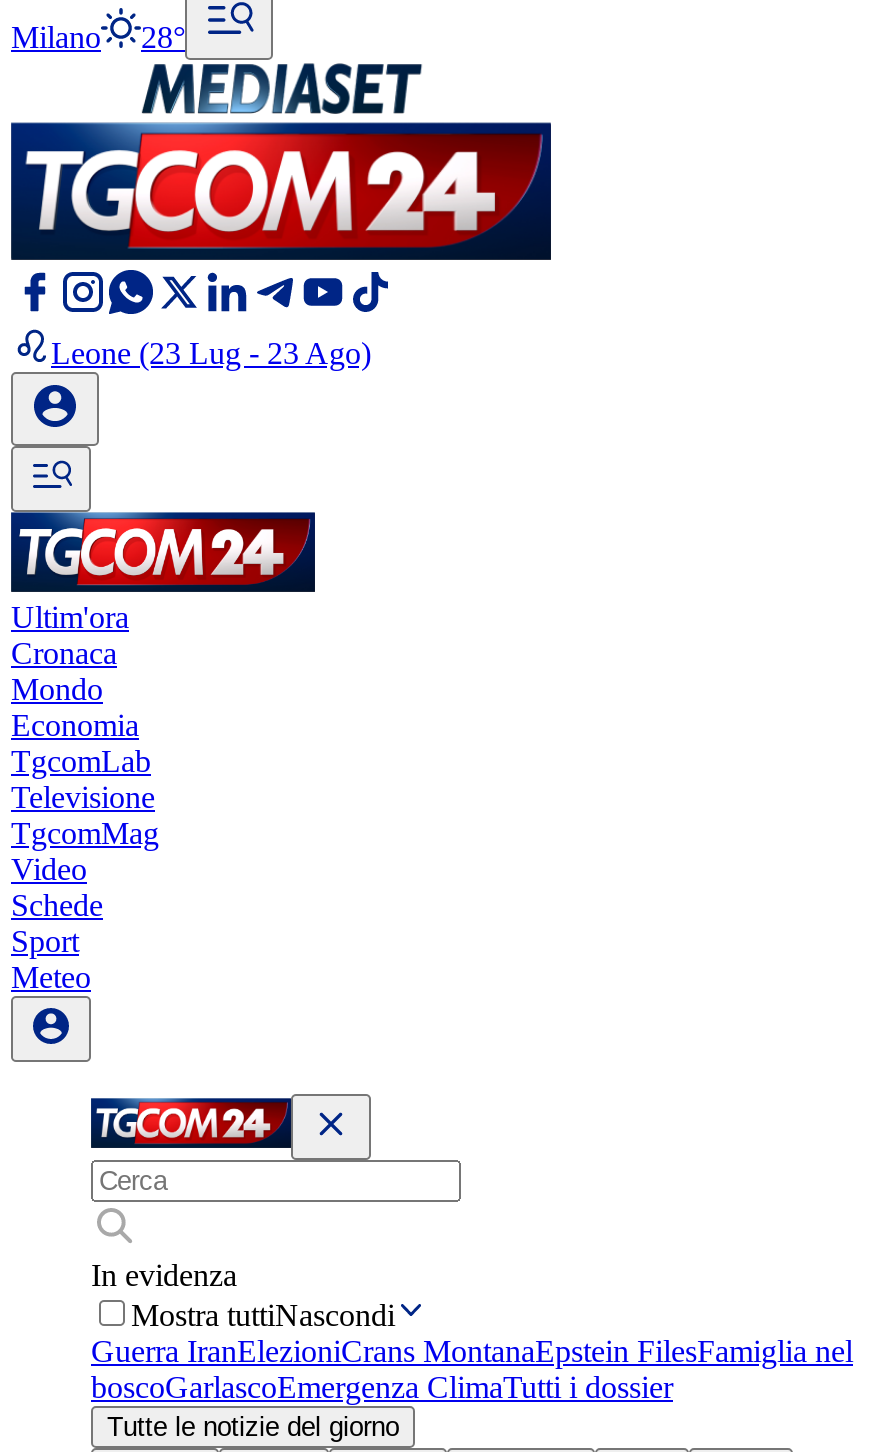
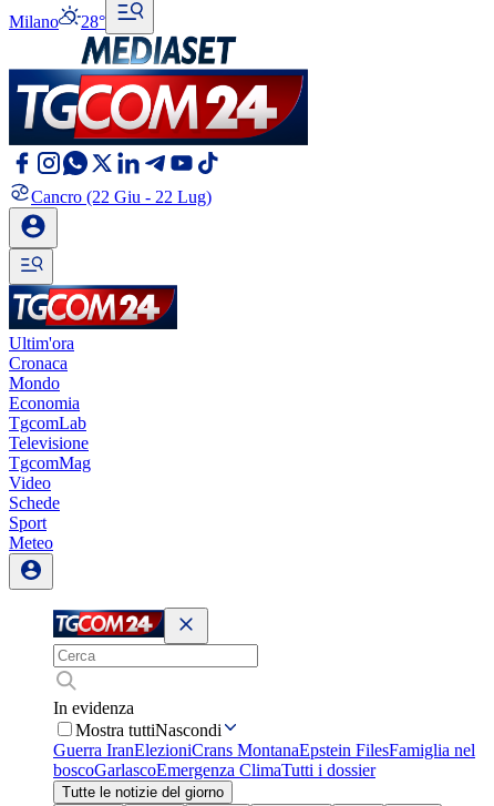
- Leone (23 Lug - 23 Ago)
+ Cancro (22 Giu - 22 Lug)
